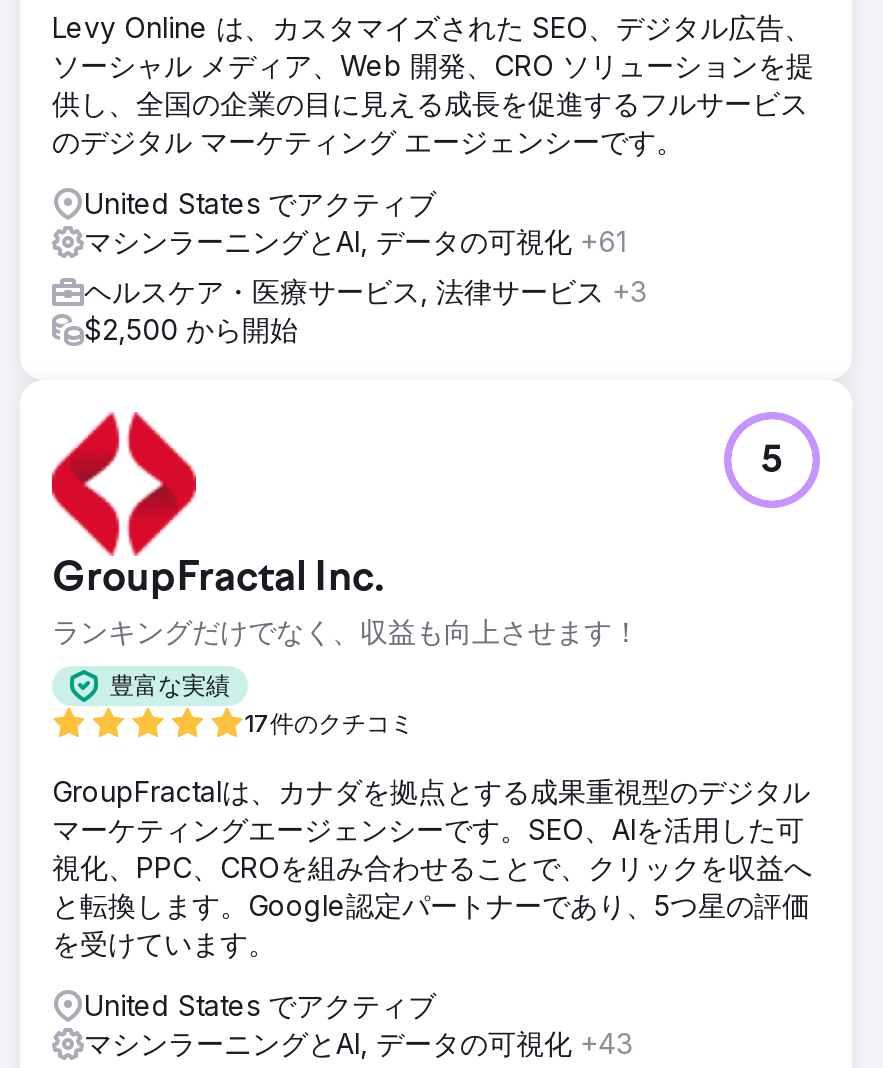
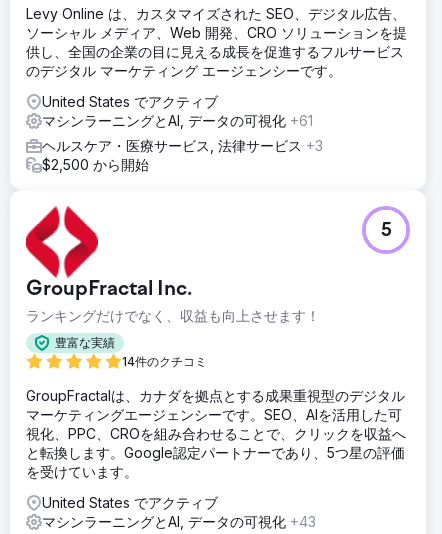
- 17件のクチコミ
+ 14件のクチコミ
